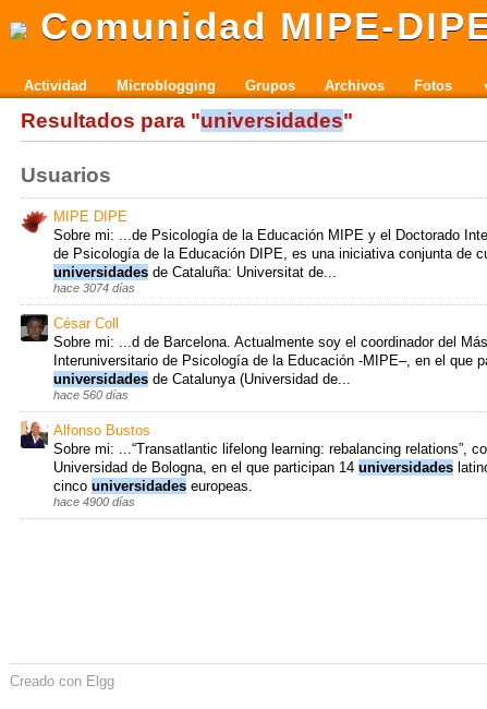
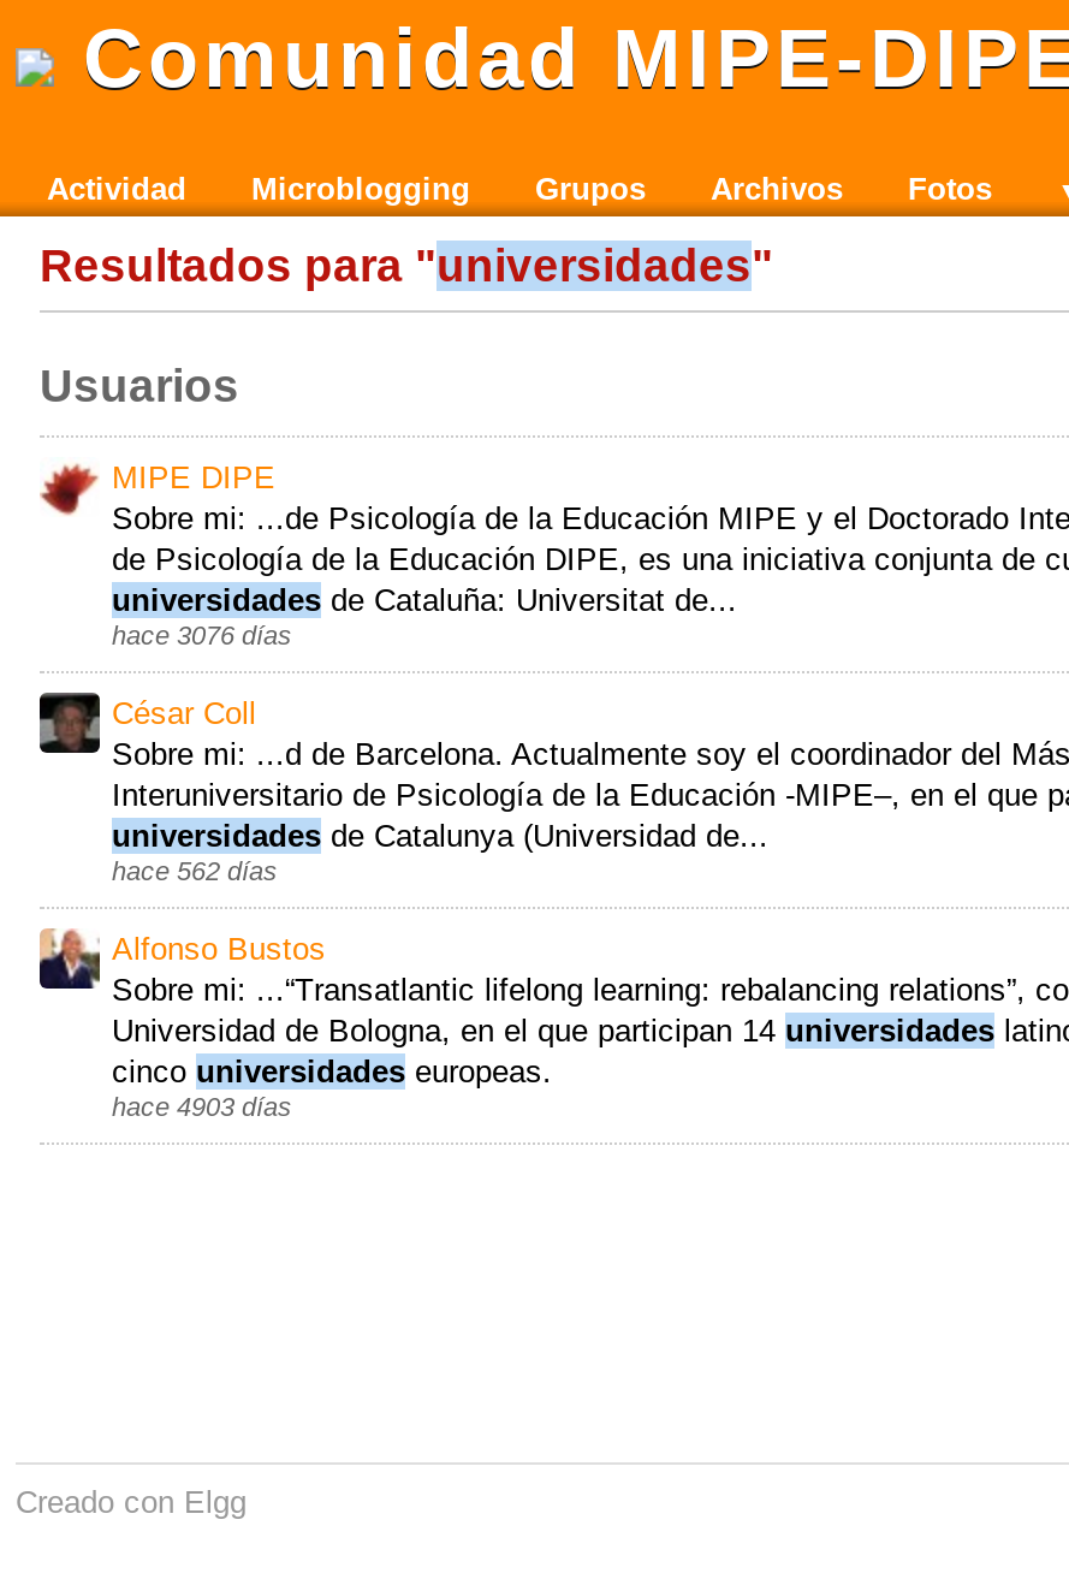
- hace 3074 días
+ hace 3076 días

- hace 560 días
+ hace 562 días

- hace 4900 días
+ hace 4903 días
